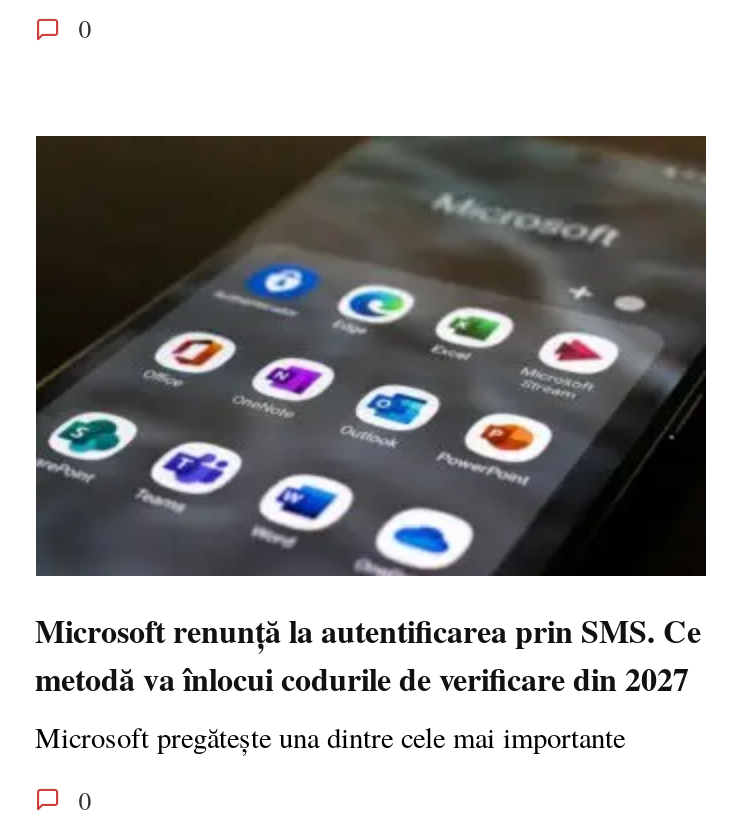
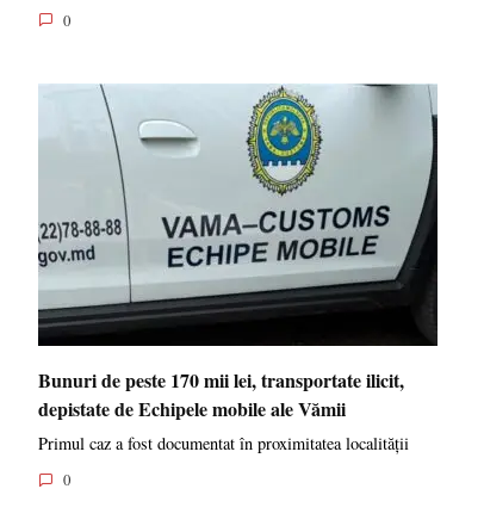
- [image]
- Microsoft renunță la autentificarea prin SMS. Ce
- metodă va înlocui codurile de verificare din 2027
- Microsoft pregătește una dintre cele mai importante
+ [image]
+ Bunuri de peste 170 mii lei, transportate ilicit,
+ depistate de Echipele mobile ale Vămii
+ Primul caz a fost documentat în proximitatea localității
